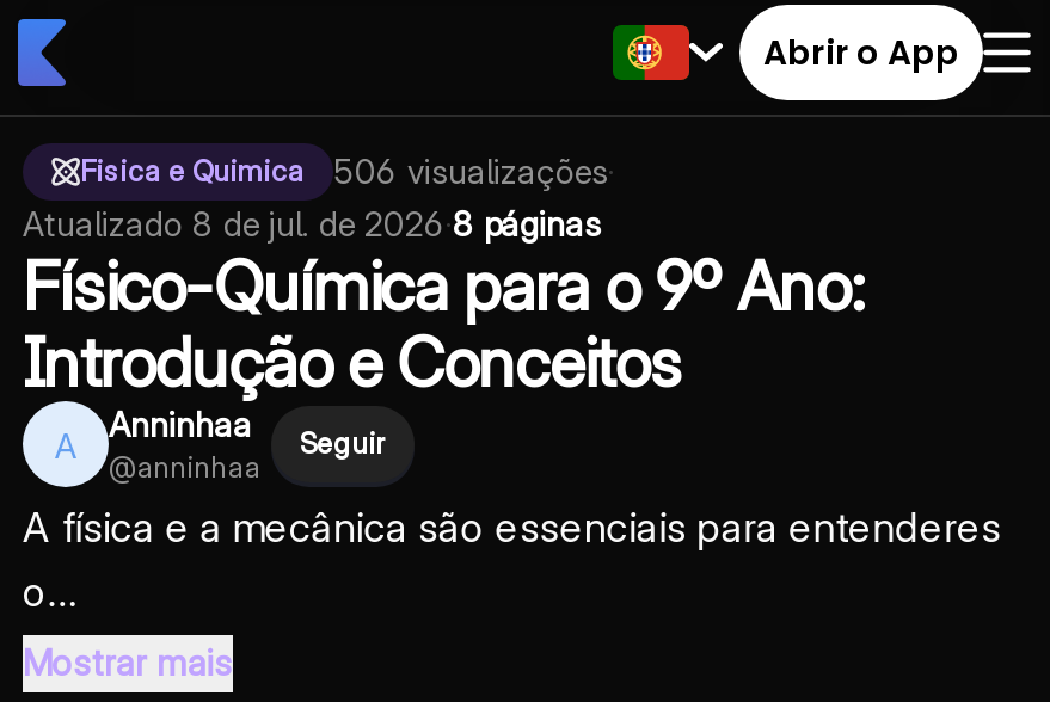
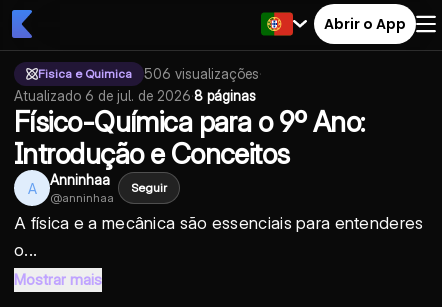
- Atualizado 8 de jul. de 2026 · 8 páginas
+ Atualizado 6 de jul. de 2026 · 8 páginas
